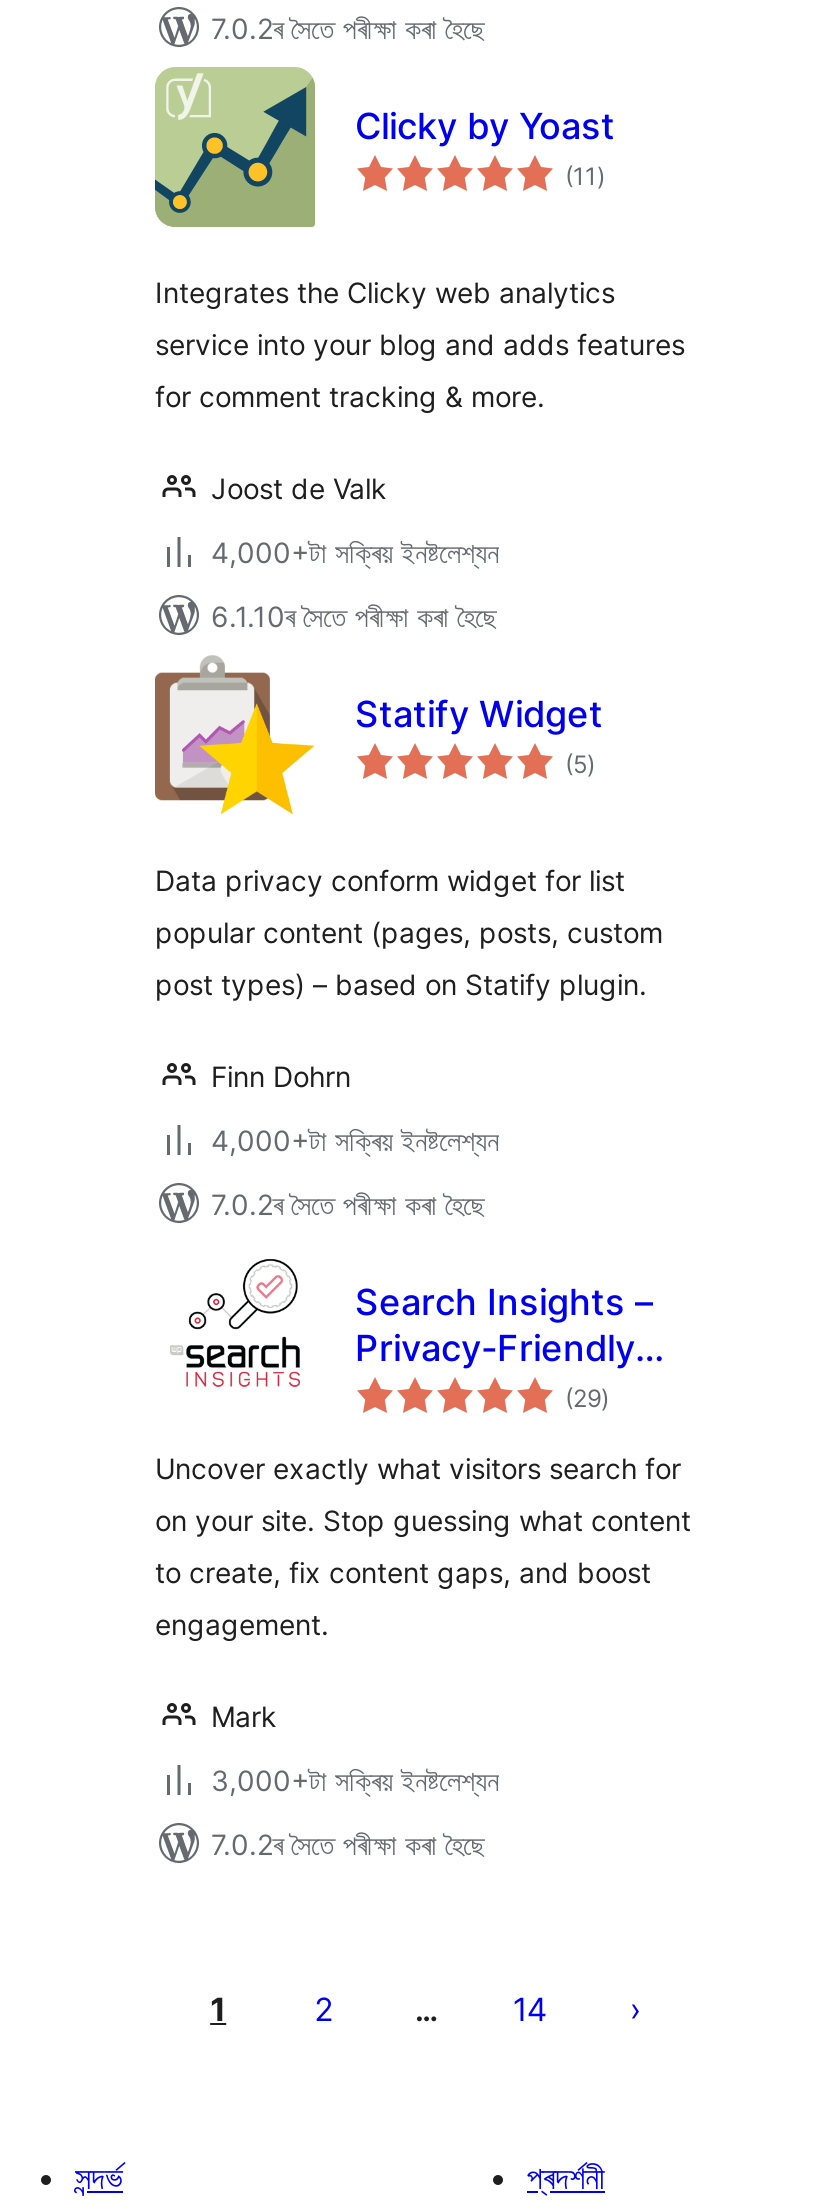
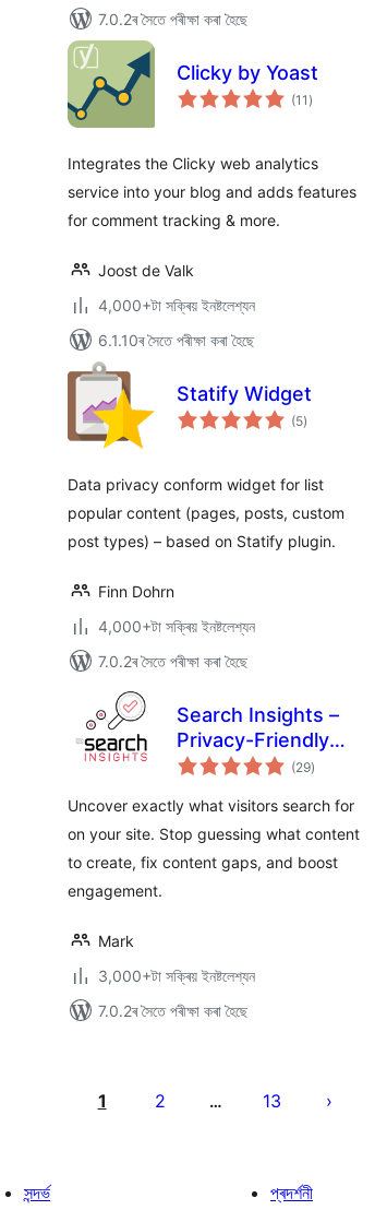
- 14
+ 13
